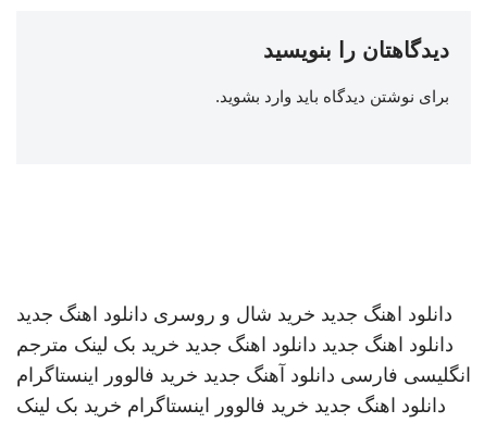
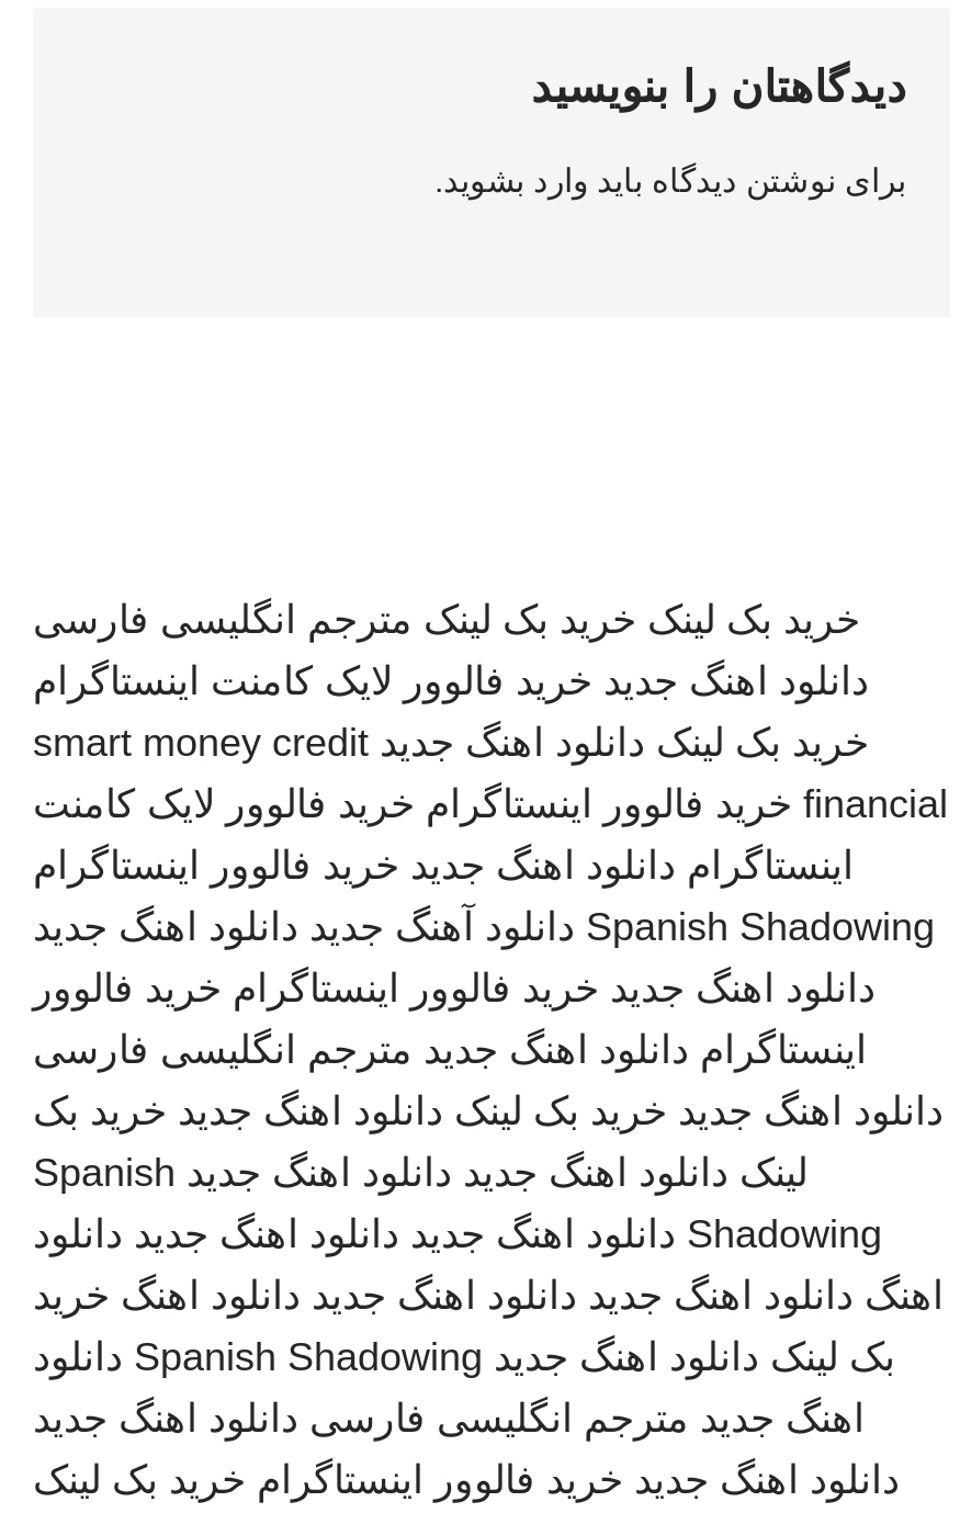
- دانلود اهنگ جدید خرید شال و روسری دانلود اهنگ جدید
- دانلود اهنگ جدید دانلود اهنگ جدید خرید بک لینک مترجم
- انگلیسی فارسی دانلود آهنگ جدید خرید فالوور اینستاگرام
+ خرید بک لینک خرید بک لینک مترجم انگلیسی فارسی
+ دانلود اهنگ جدید خرید فالوور لایک کامنت اینستاگرام
+ خرید بک لینک دانلود اهنگ جدید smart money credit
+ financial خرید فالوور اینستاگرام خرید فالوور لایک کامنت
+ اینستاگرام دانلود اهنگ جدید خرید فالوور اینستاگرام
+ Spanish Shadowing دانلود آهنگ جدید دانلود اهنگ جدید
+ دانلود اهنگ جدید خرید فالوور اینستاگرام خرید فالوور
+ اینستاگرام دانلود اهنگ جدید مترجم انگلیسی فارسی
+ دانلود اهنگ جدید خرید بک لینک دانلود اهنگ جدید خرید بک
+ لینک دانلود اهنگ جدید دانلود اهنگ جدید Spanish
+ Shadowing دانلود اهنگ جدید دانلود اهنگ جدید دانلود
+ اهنگ دانلود اهنگ جدید دانلود اهنگ جدید دانلود اهنگ خرید
+ بک لینک دانلود اهنگ جدید Spanish Shadowing دانلود
+ اهنگ جدید مترجم انگلیسی فارسی دانلود اهنگ جدید
